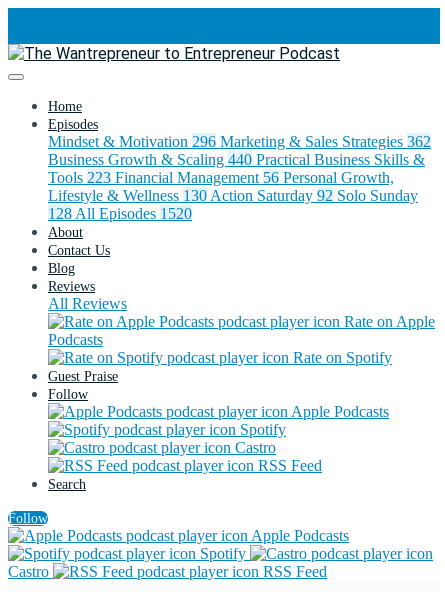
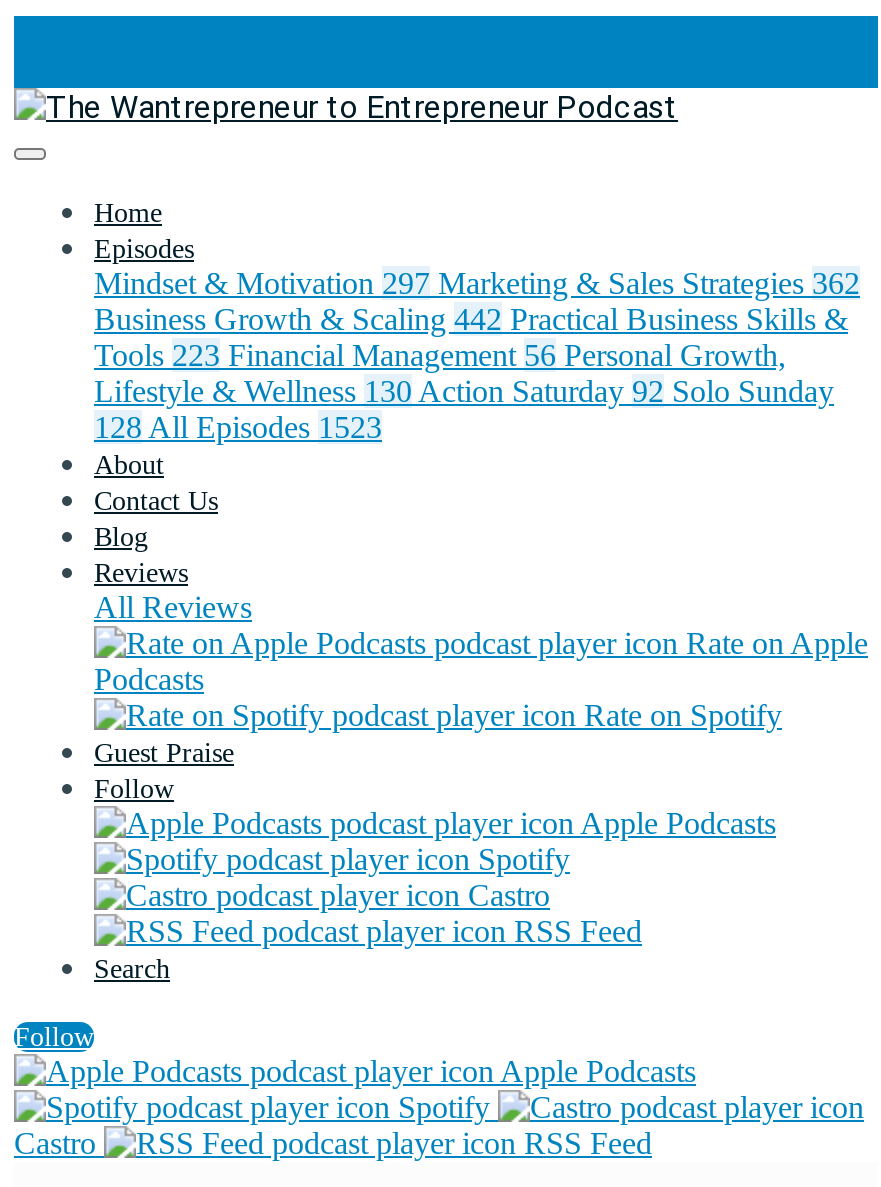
- Mindset & Motivation 296 Marketing & Sales Strategies 362
+ Mindset & Motivation 297 Marketing & Sales Strategies 362

- Business Growth & Scaling 440 Practical Business Skills &
+ Business Growth & Scaling 442 Practical Business Skills &

- 128 All Episodes 1520
+ 128 All Episodes 1523
